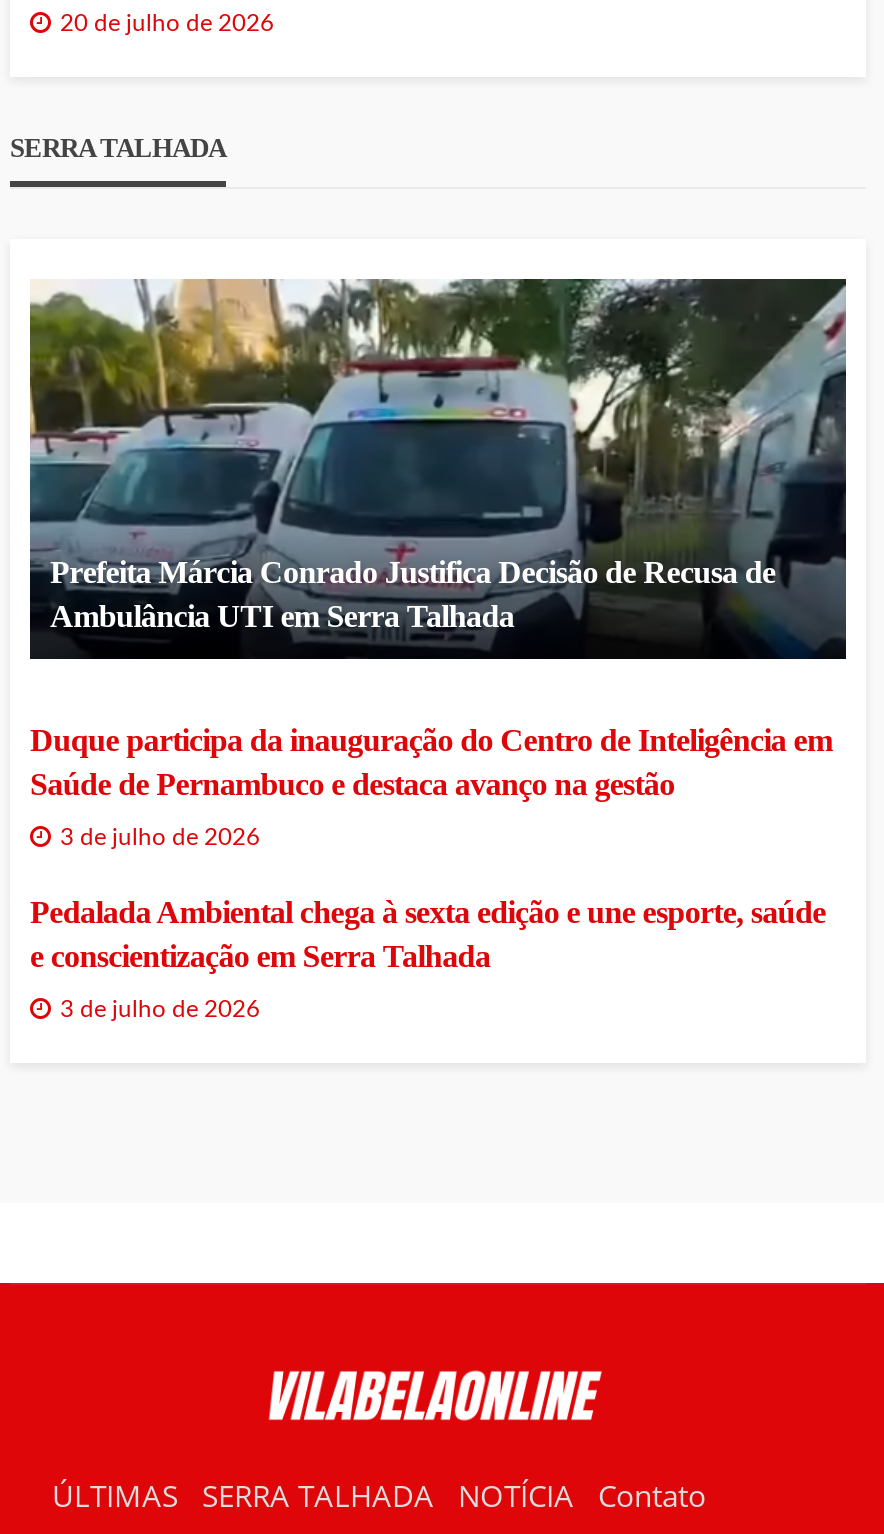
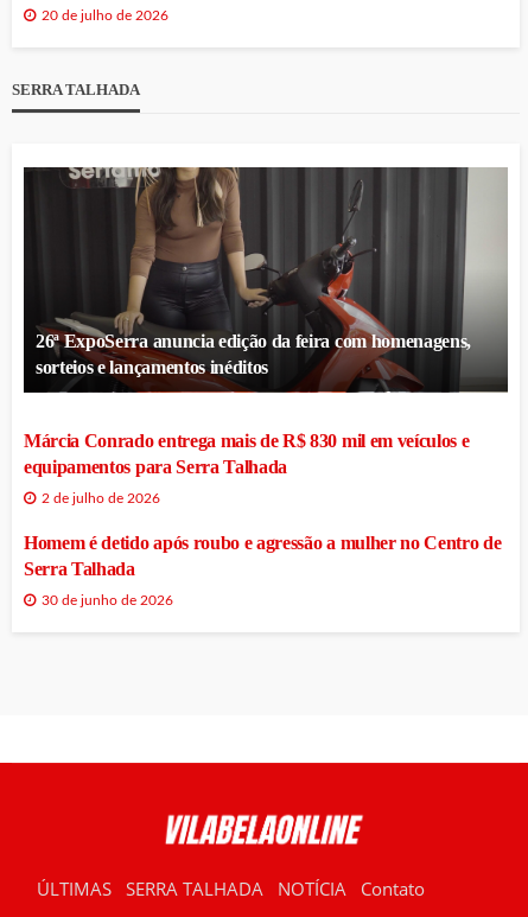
- [image]
- Prefeita Márcia Conrado Justifica Decisão de Recusa de
- Ambulância UTI em Serra Talhada
+ [image]
+ 26ª ExpoSerra anuncia edição da feira com homenagens,
+ sorteios e lançamentos inéditos

- Duque participa da inauguração do Centro de Inteligência em
- Saúde de Pernambuco e destaca avanço na gestão
+ Márcia Conrado entrega mais de R$ 830 mil em veículos e
+ equipamentos para Serra Talhada

- 3 de julho de 2026
+ 2 de julho de 2026

- Pedalada Ambiental chega à sexta edição e une esporte, saúde
- e conscientização em Serra Talhada
+ Homem é detido após roubo e agressão a mulher no Centro de
+ Serra Talhada

- 3 de julho de 2026
+ 30 de junho de 2026
